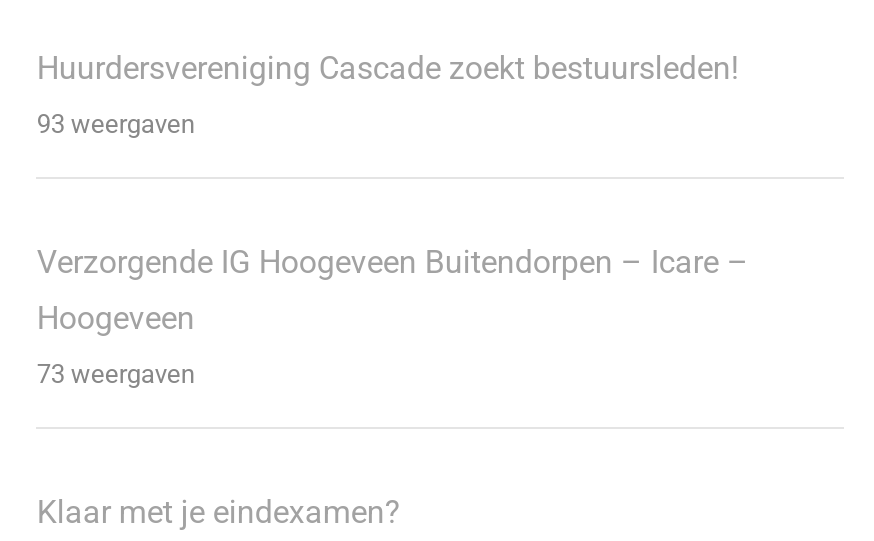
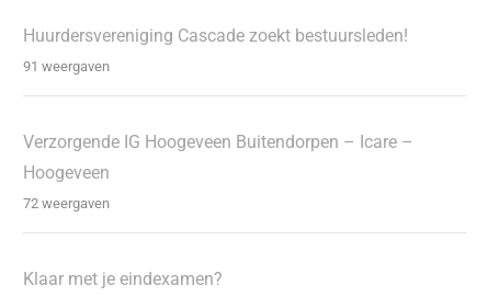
- 93 weergaven
+ 91 weergaven

- 73 weergaven
+ 72 weergaven
